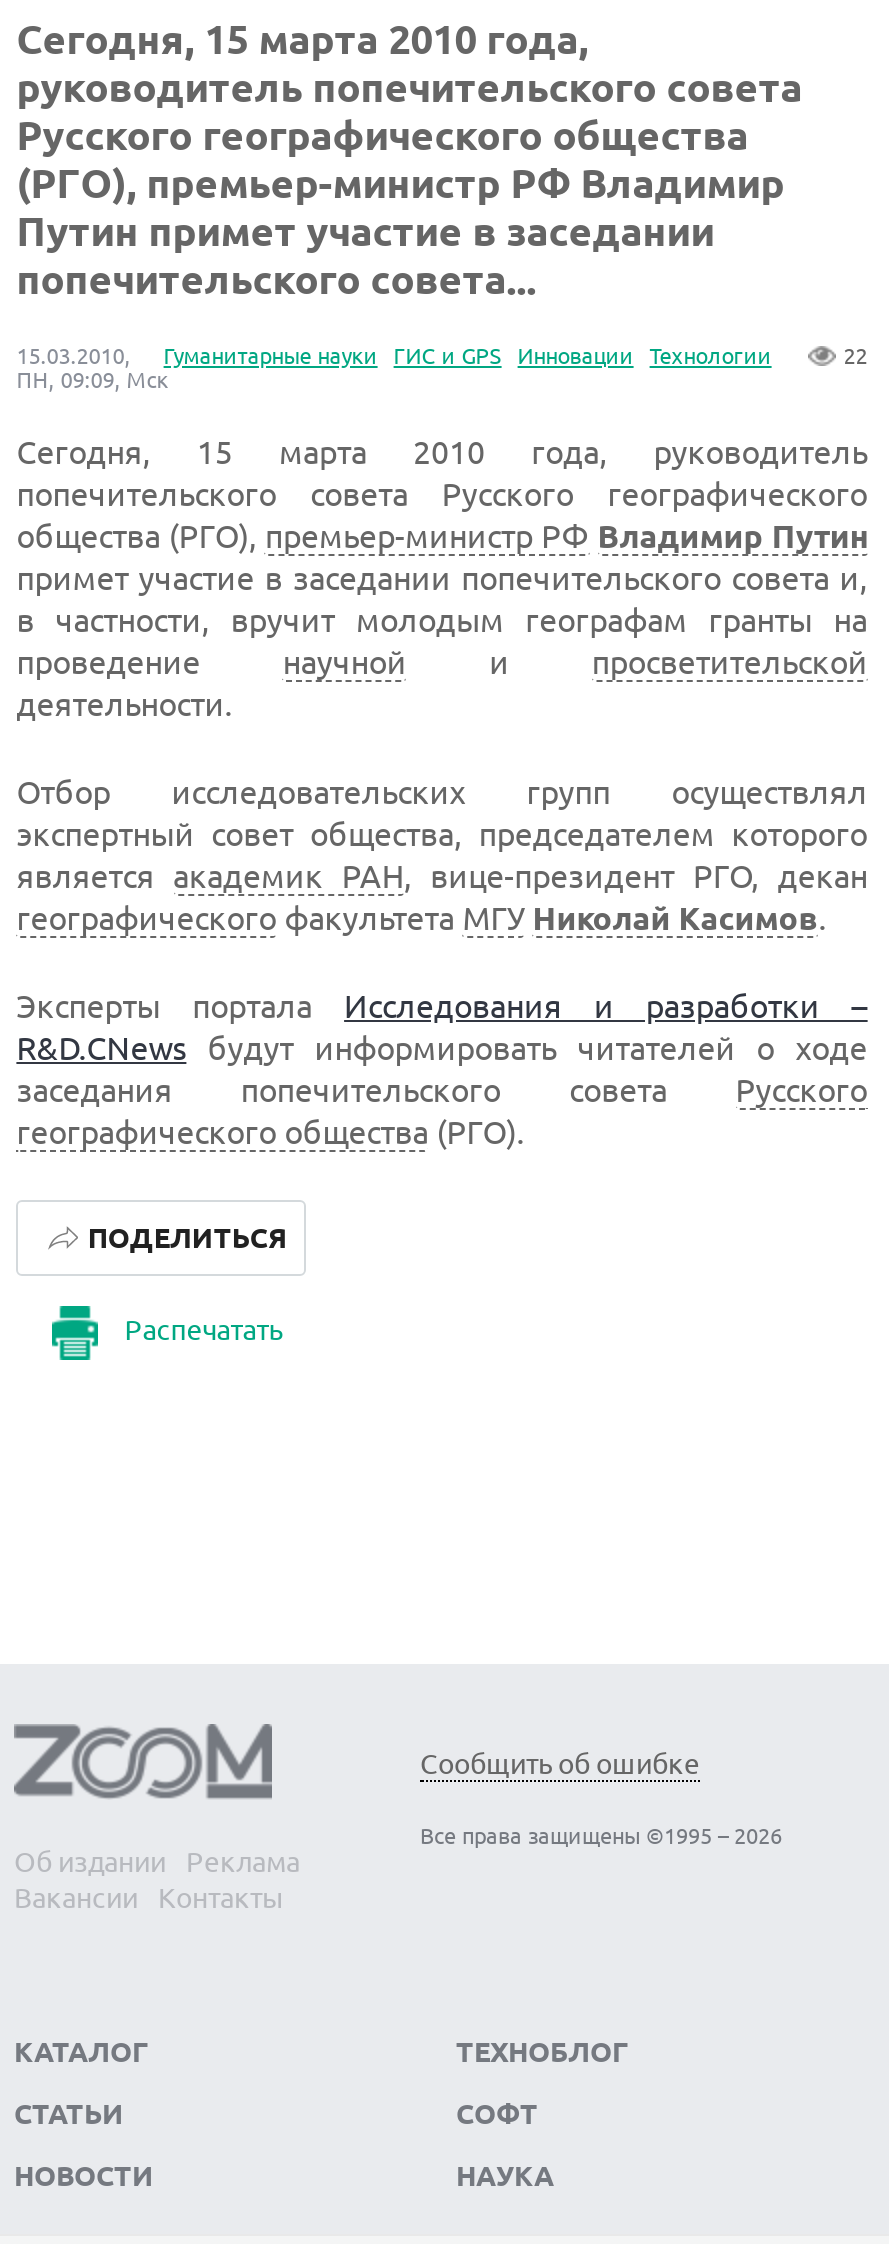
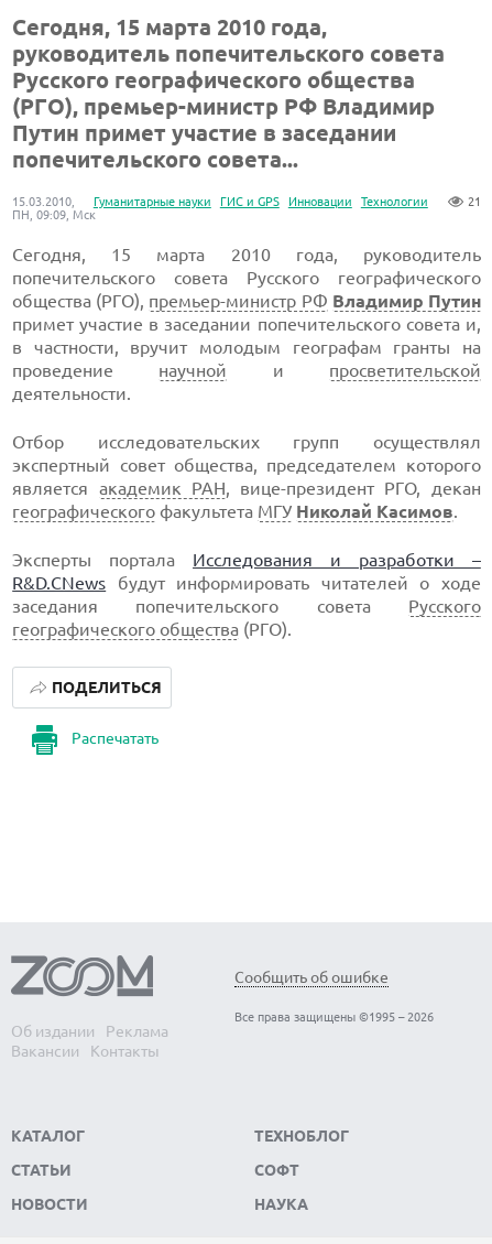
- 22
+ 21
